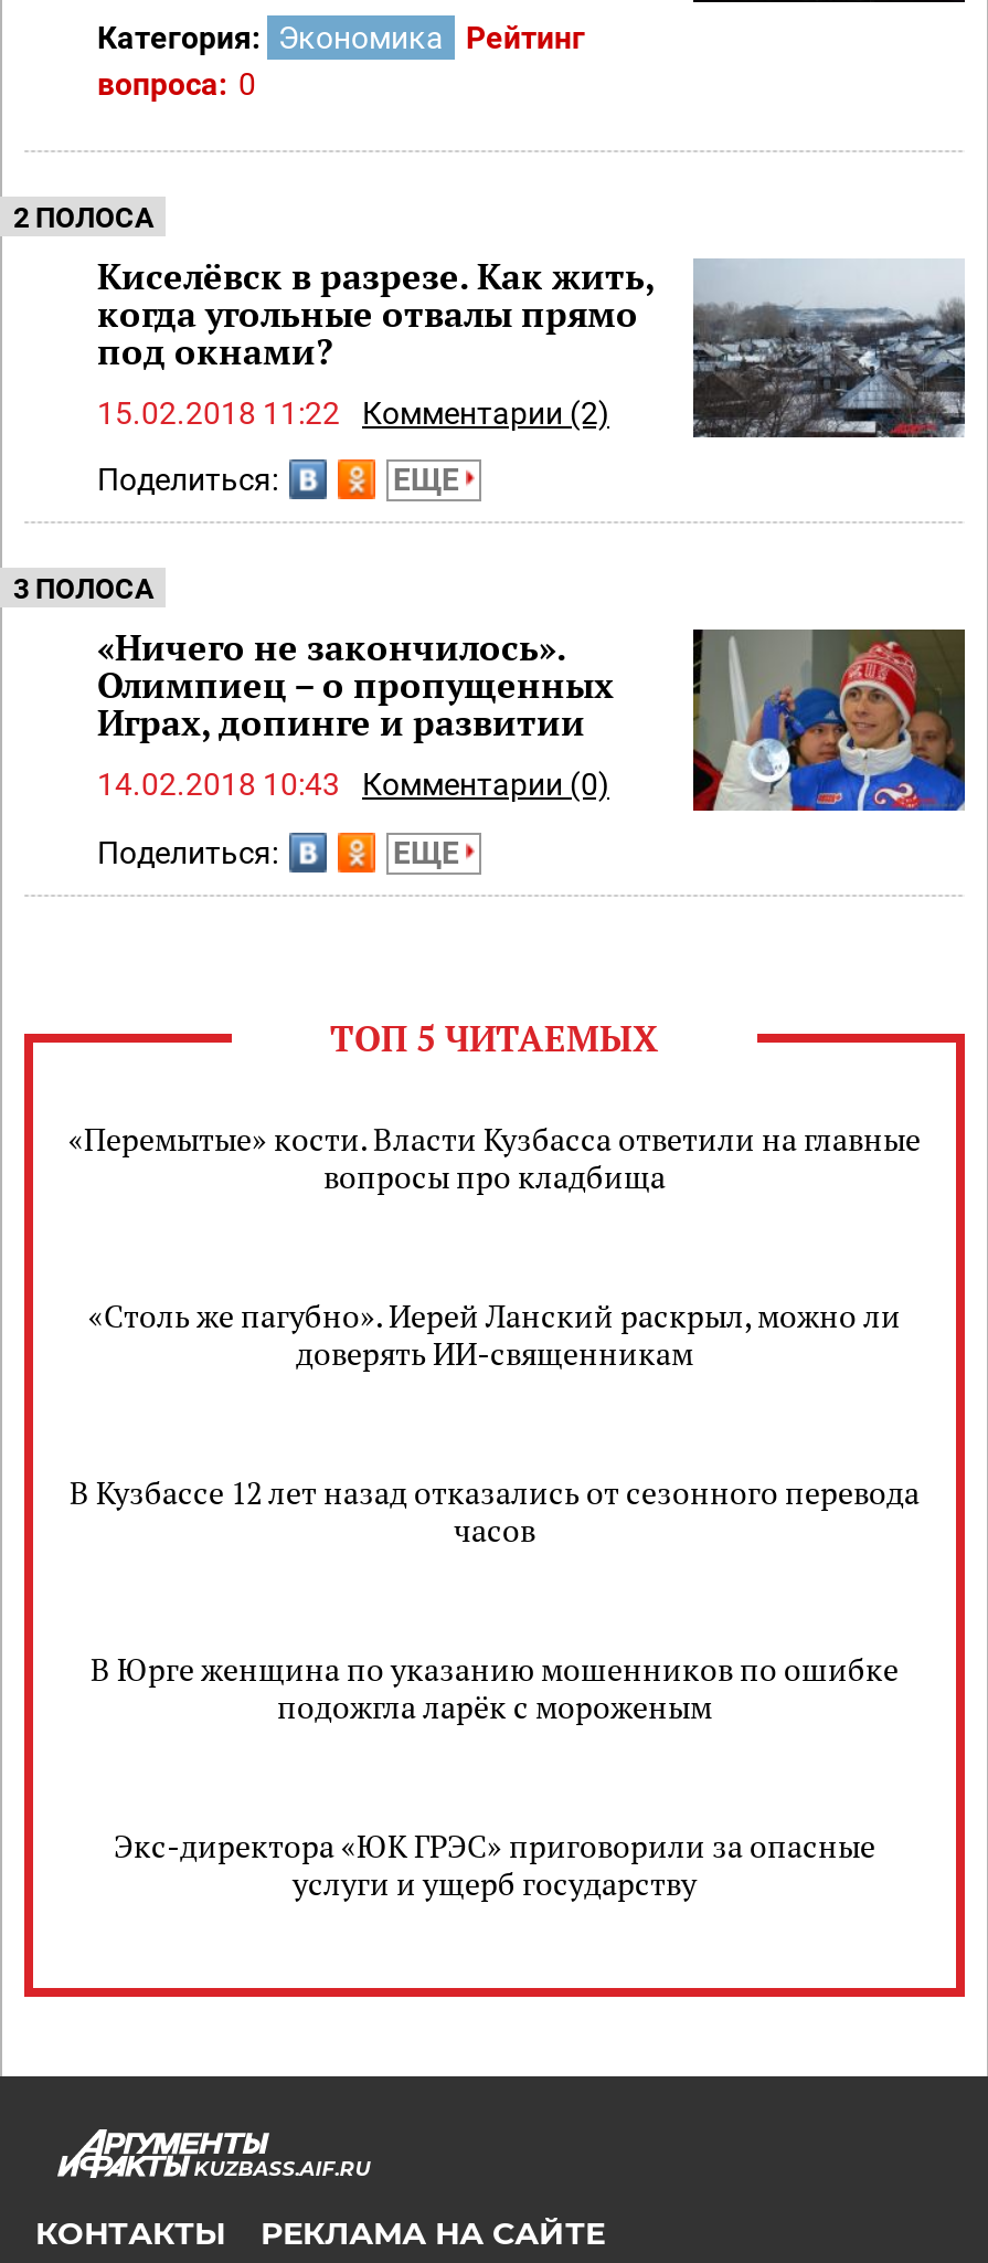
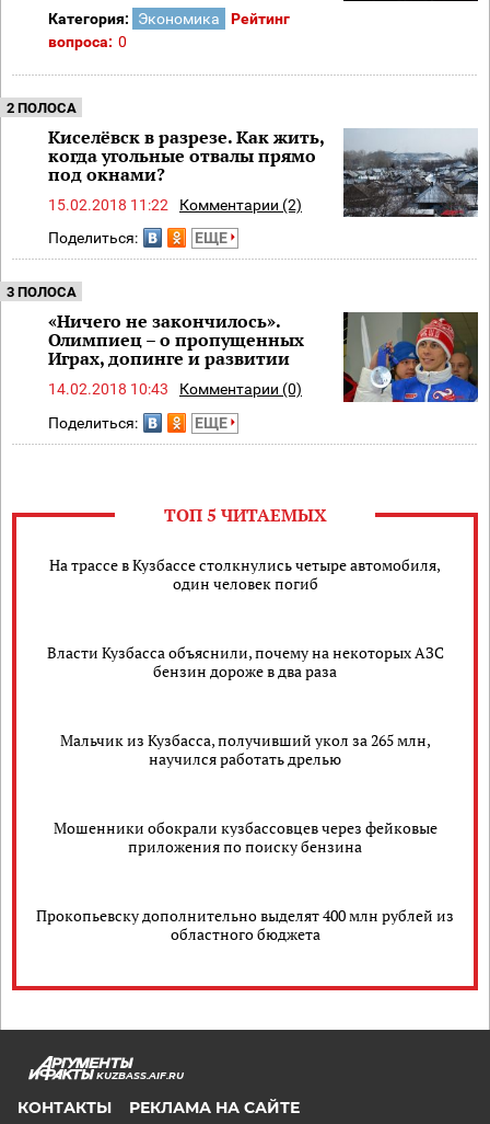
- «Перемытые» кости. Власти Кузбасса ответили на главные
- вопросы про кладбища
+ На трассе в Кузбассе столкнулись четыре автомобиля,
+ один человек погиб

- «Столь же пагубно». Иерей Ланский раскрыл, можно ли
- доверять ИИ-священникам
+ Власти Кузбасса объяснили, почему на некоторых АЗС
+ бензин дороже в два раза

- В Кузбассе 12 лет назад отказались от сезонного перевода
- часов
+ Мальчик из Кузбасса, получивший укол за 265 млн,
+ научился работать дрелью

- В Юрге женщина по указанию мошенников по ошибке
- подожгла ларёк с мороженым
+ Мошенники обокрали кузбассовцев через фейковые
+ приложения по поиску бензина

- Экс-директора «ЮК ГРЭС» приговорили за опасные
- услуги и ущерб государству
+ Прокопьевску дополнительно выделят 400 млн рублей из
+ областного бюджета
